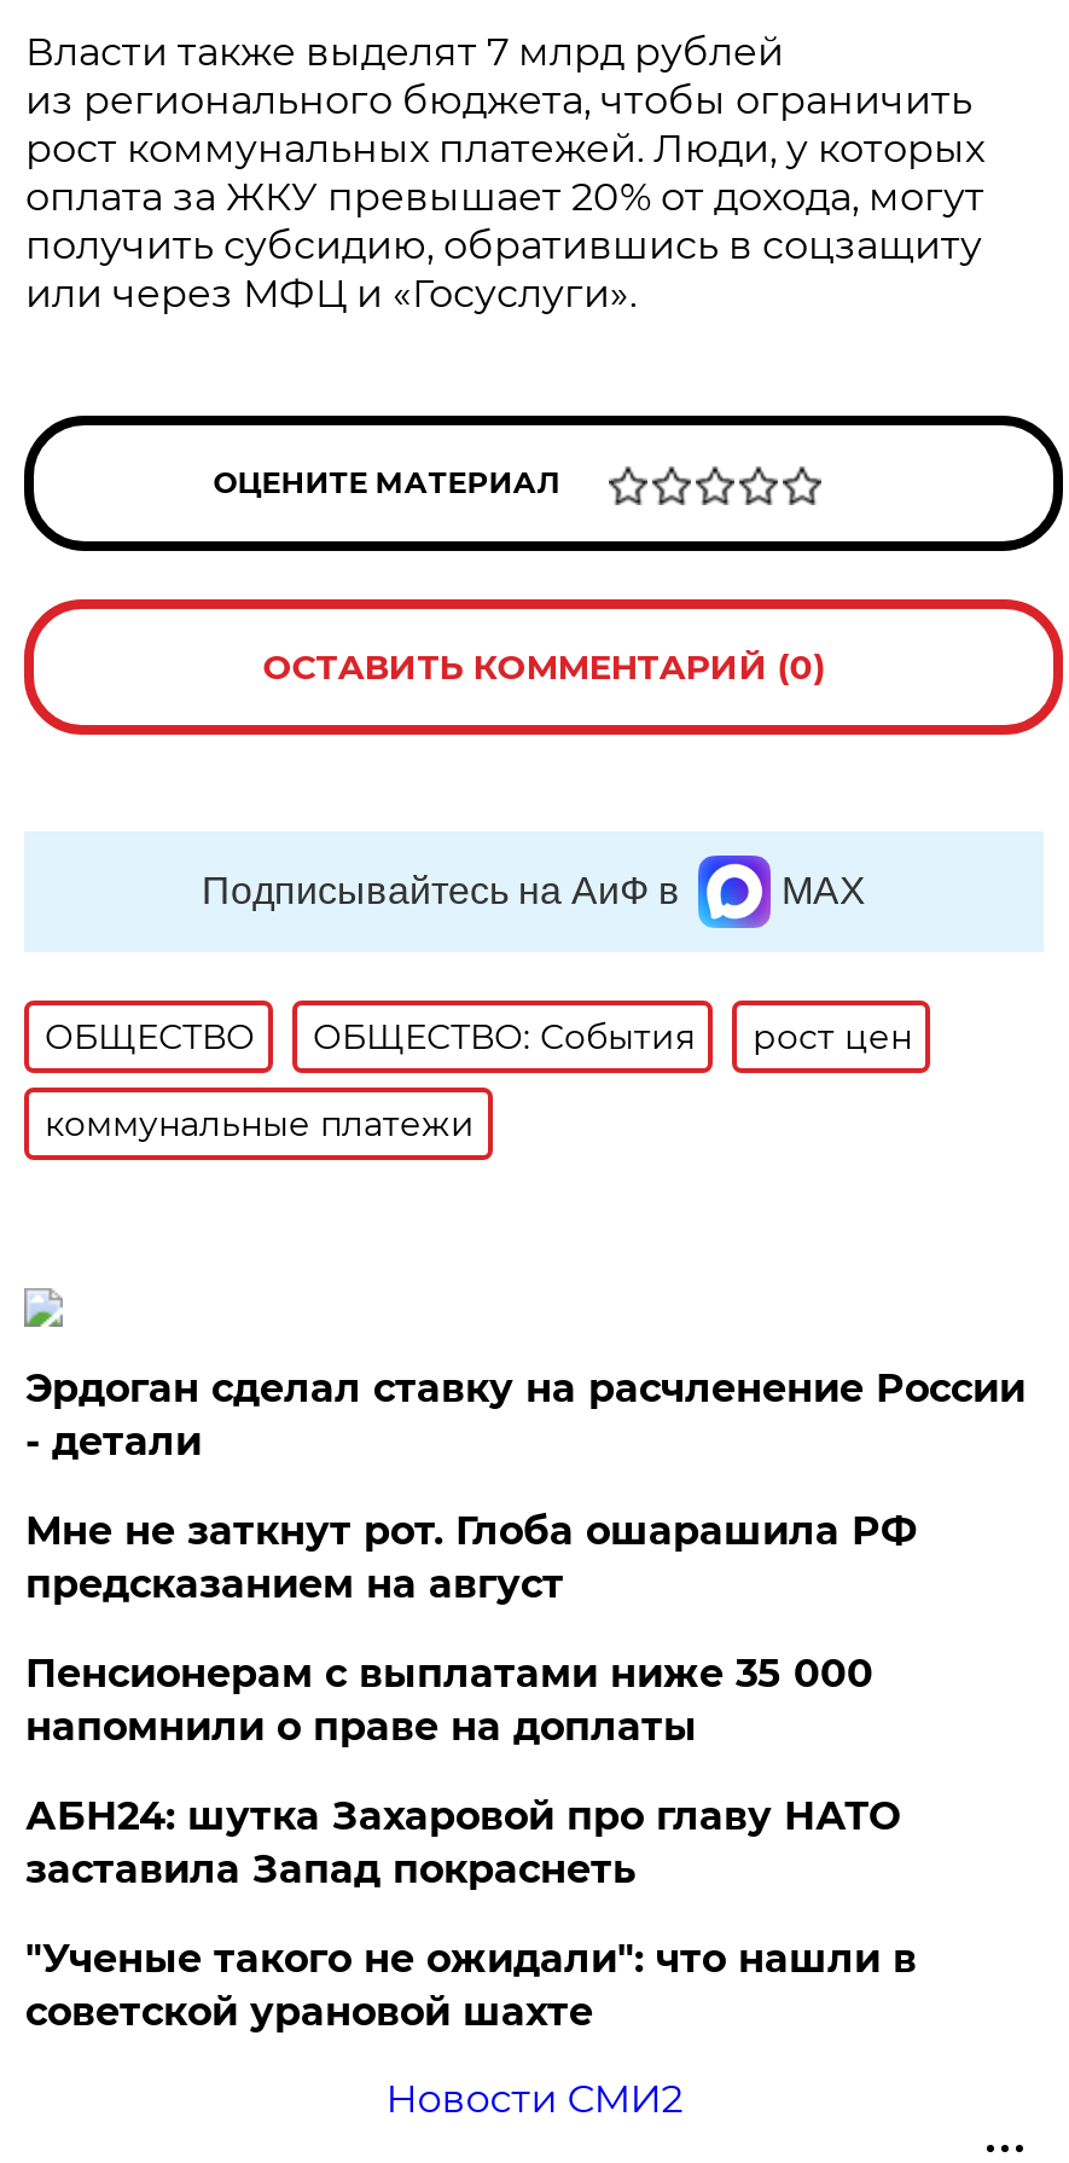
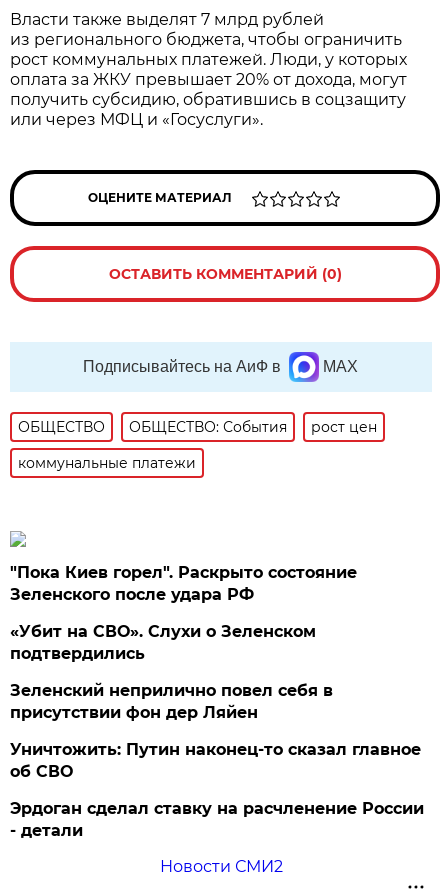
+ "Пока Киев горел". Раскрыто состояние
+ Зеленского после удара РФ
+ «Убит на СВО». Слухи о Зеленском
+ подтвердились
+ Зеленский неприлично повел cебя в
+ присутствии фон дер Ляйен
+ Уничтожить: Путин наконец-то сказал главное
+ об СВО

moved down: Эрдоган сделал ставку на расчленение России | - детали

- Мне не заткнут рот. Глоба ошарашила РФ
- предсказанием на август
- Пенсионерам с выплатами ниже 35 000
- напомнили о праве на доплаты
- АБН24: шутка Захаровой про главу НАТО
- заставила Запад покраснеть
- "Ученые такого не ожидали": что нашли в
- советской урановой шахте
